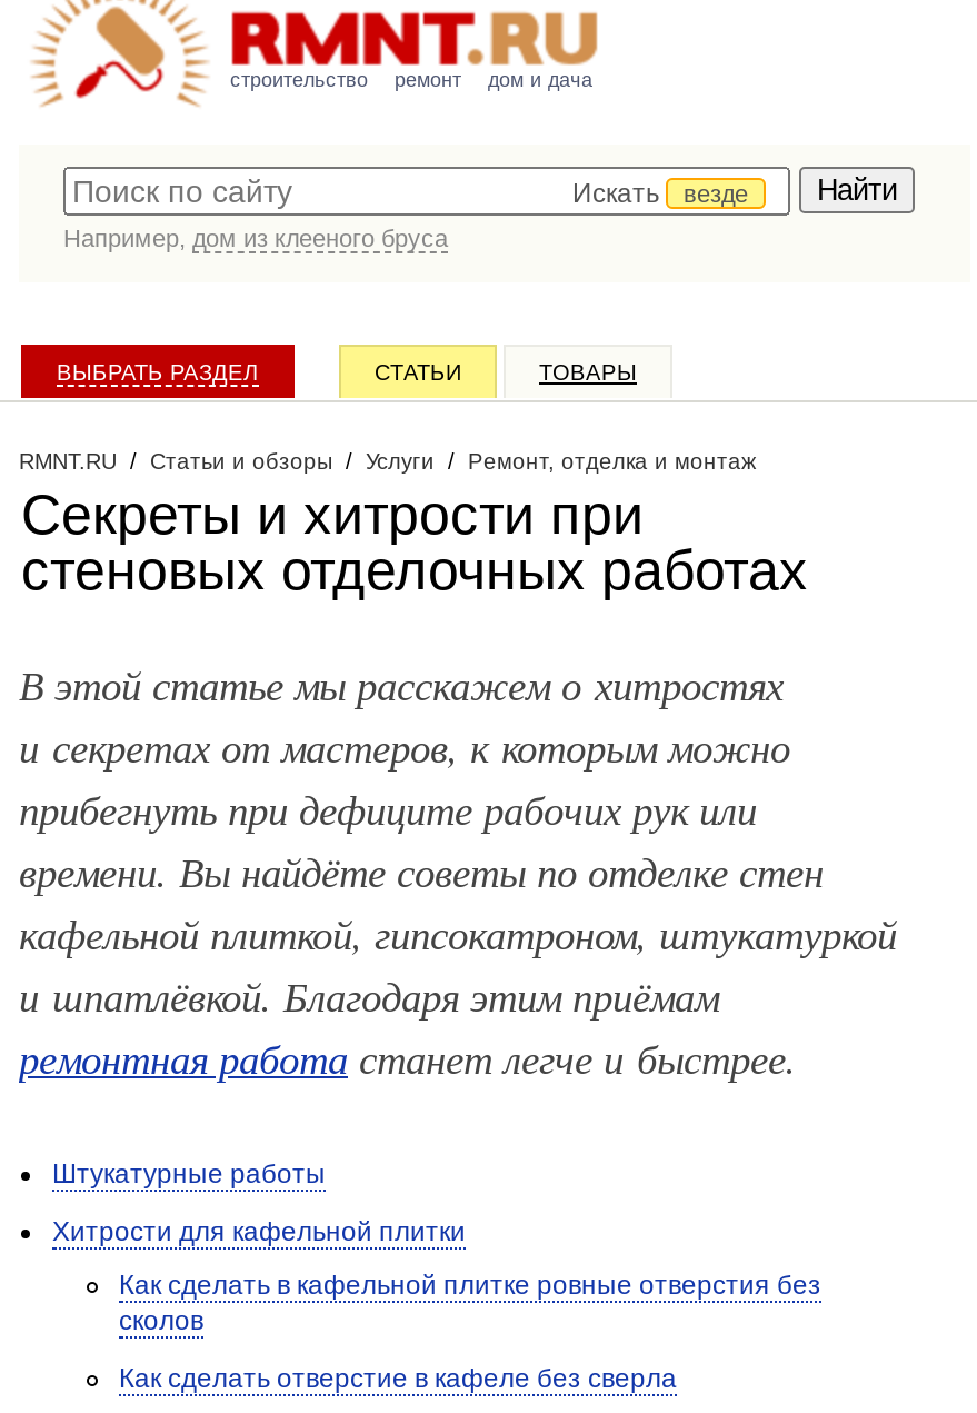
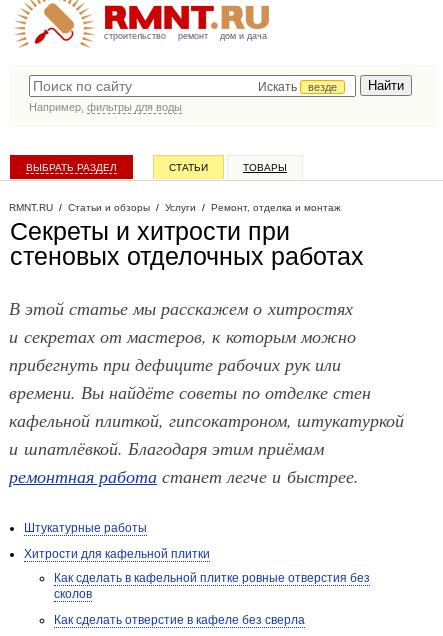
- Например, дом из клееного бруса
+ Например, фильтры для воды
